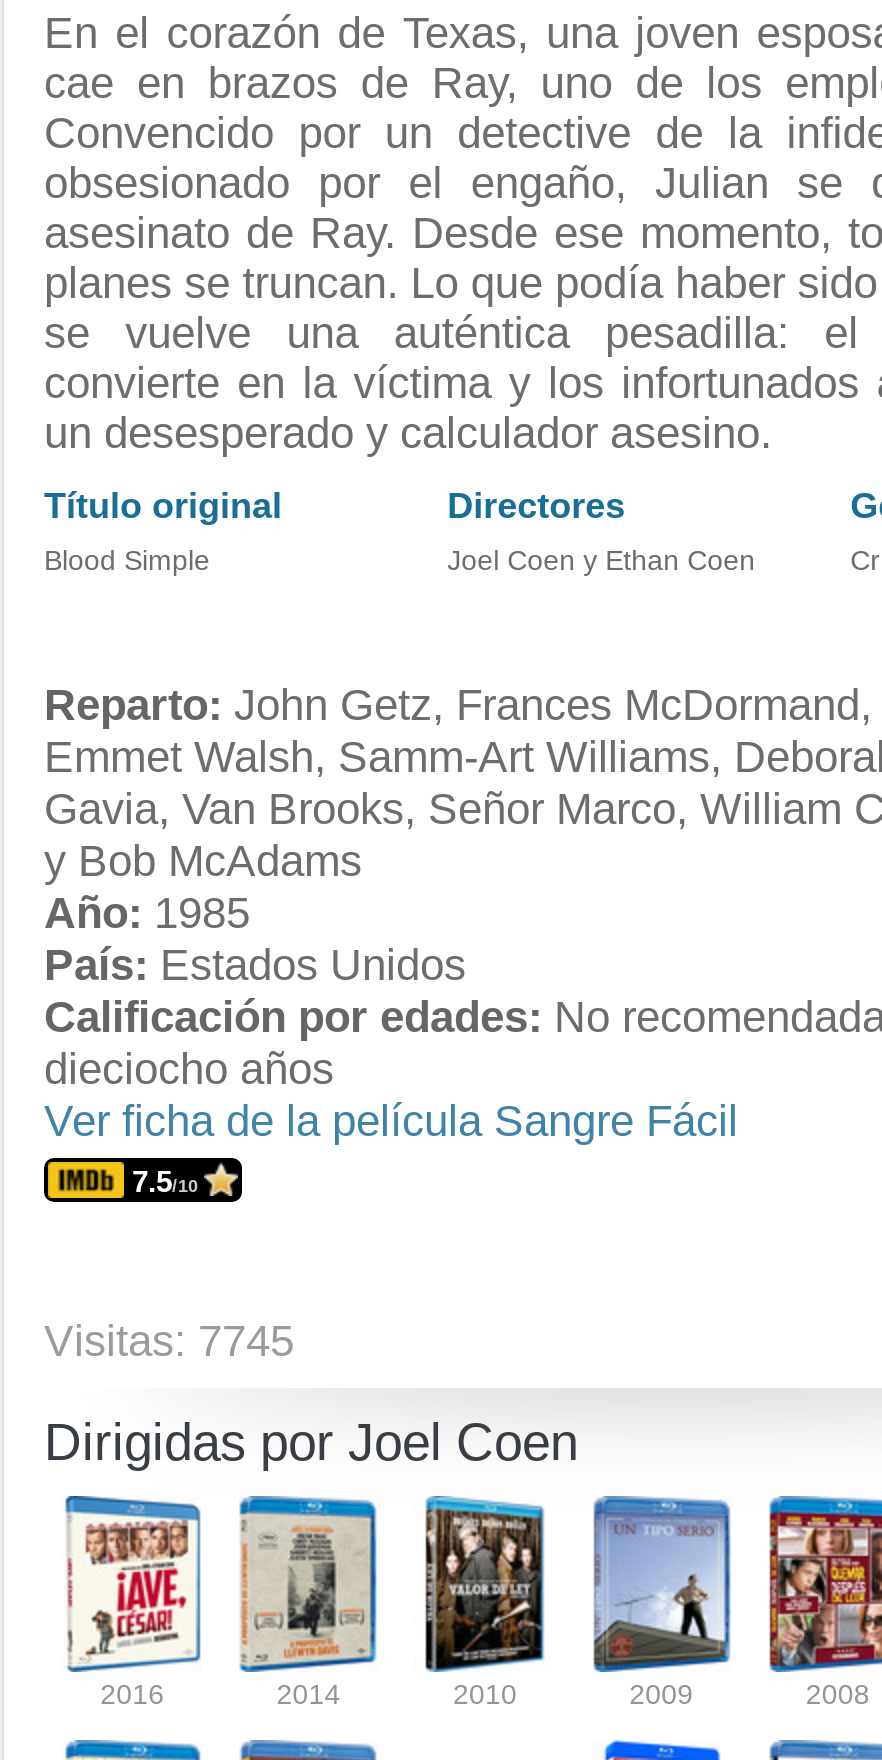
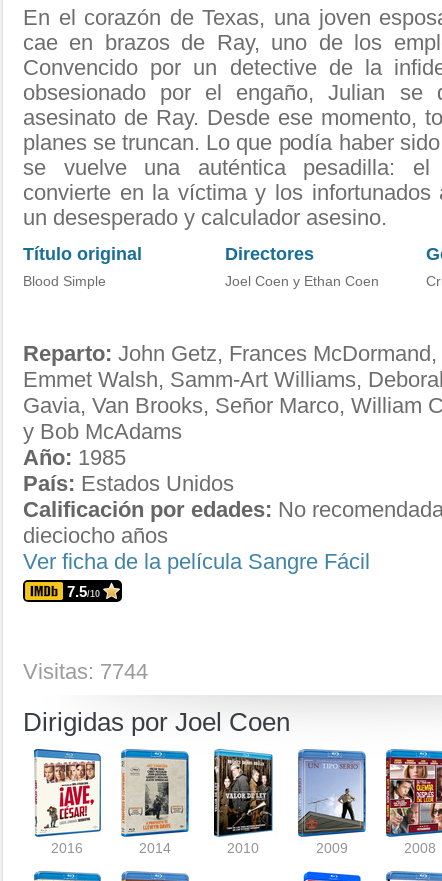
- Visitas: 7745
+ Visitas: 7744
